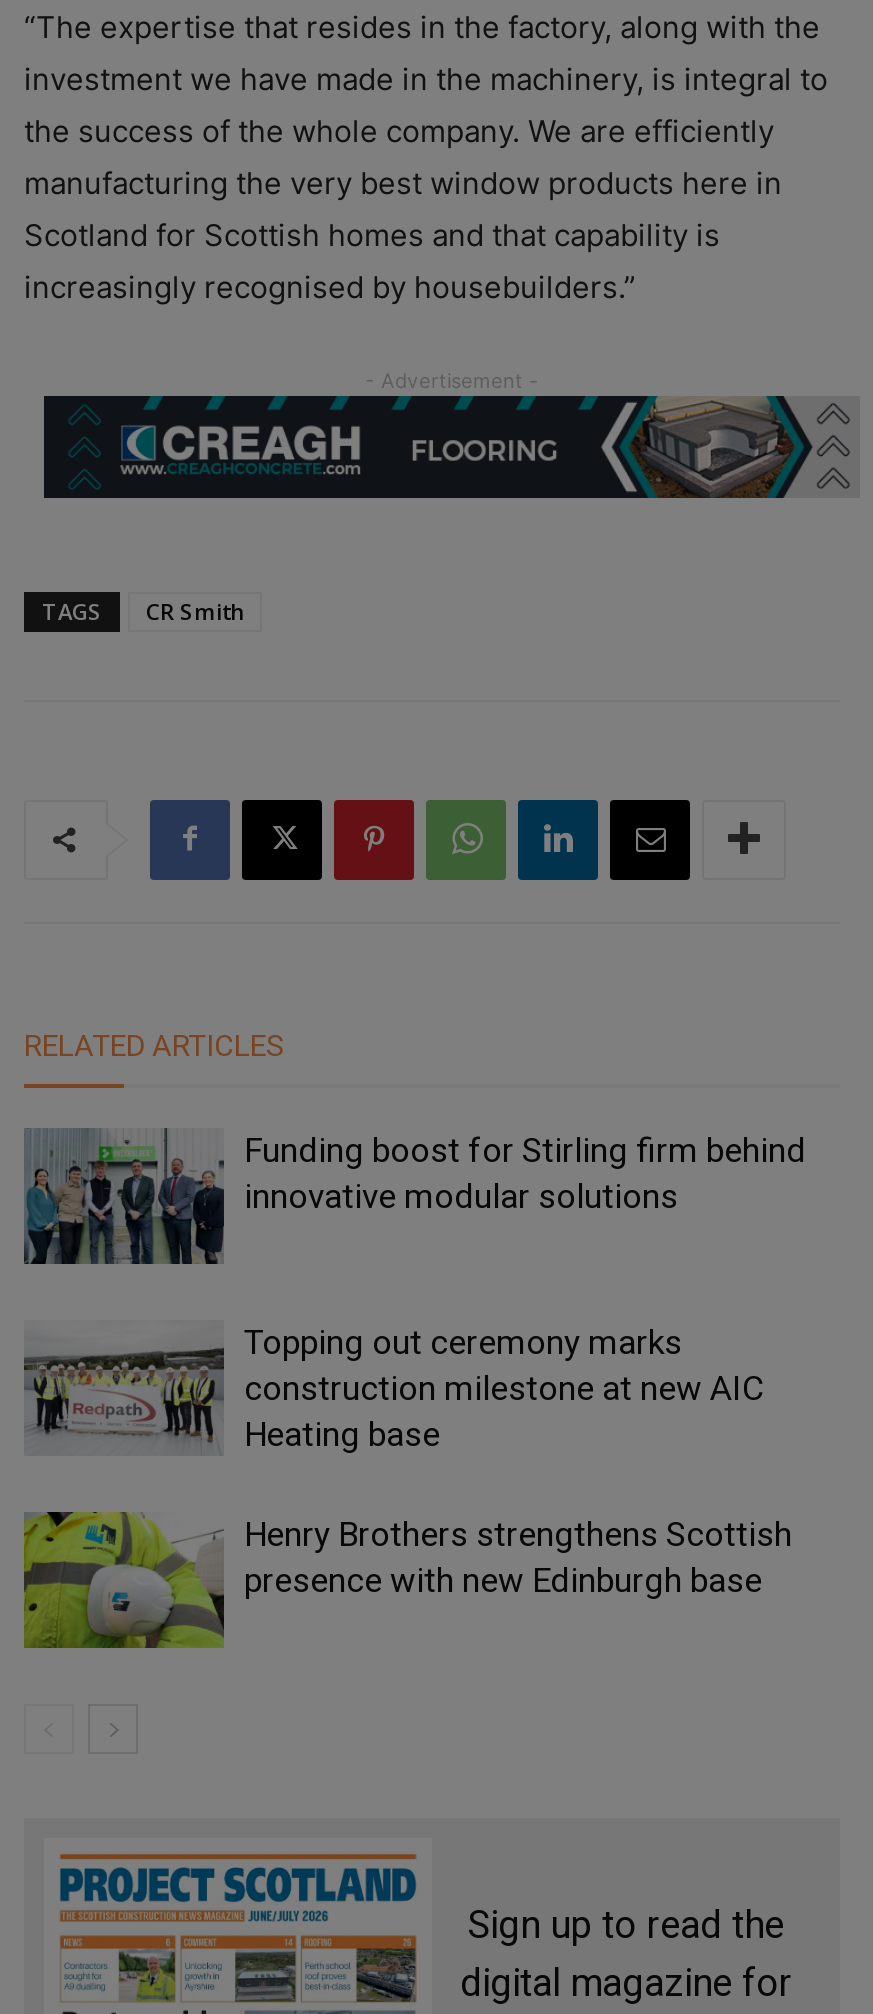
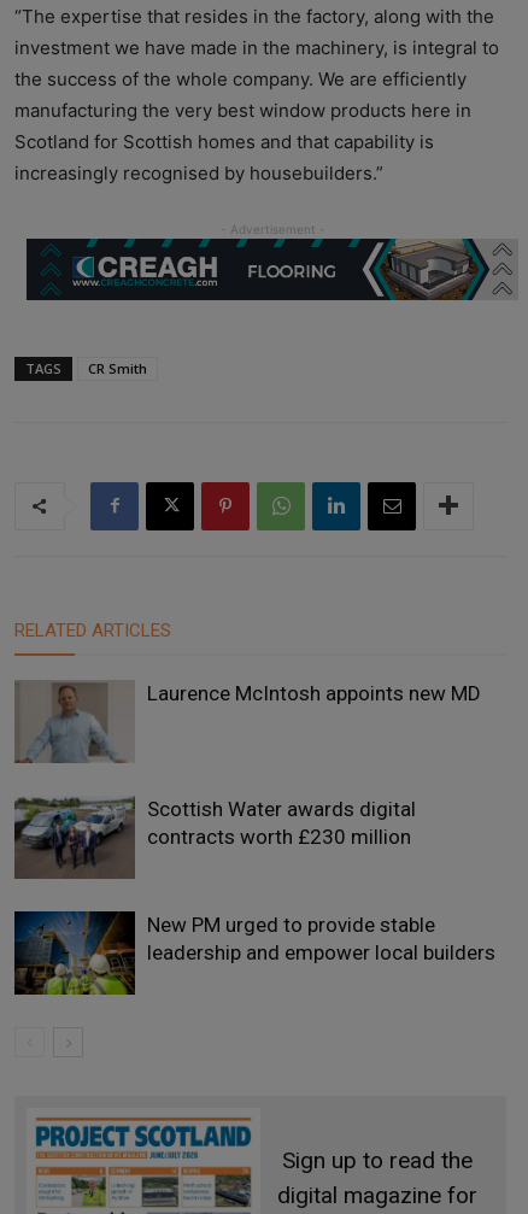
- [image]
- Funding boost for Stirling firm behind
- innovative modular solutions
+ [image]
+ Laurence McIntosh appoints new MD

- [image]
- Topping out ceremony marks
- construction milestone at new AIC
- Heating base
+ [image]
+ Scottish Water awards digital
+ contracts worth £230 million

- [image]
- Henry Brothers strengthens Scottish
- presence with new Edinburgh base
+ [image]
+ New PM urged to provide stable
+ leadership and empower local builders
